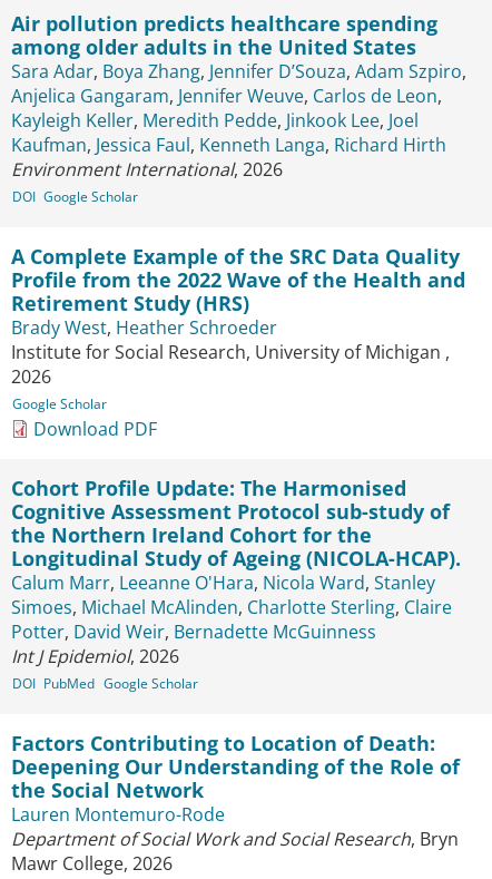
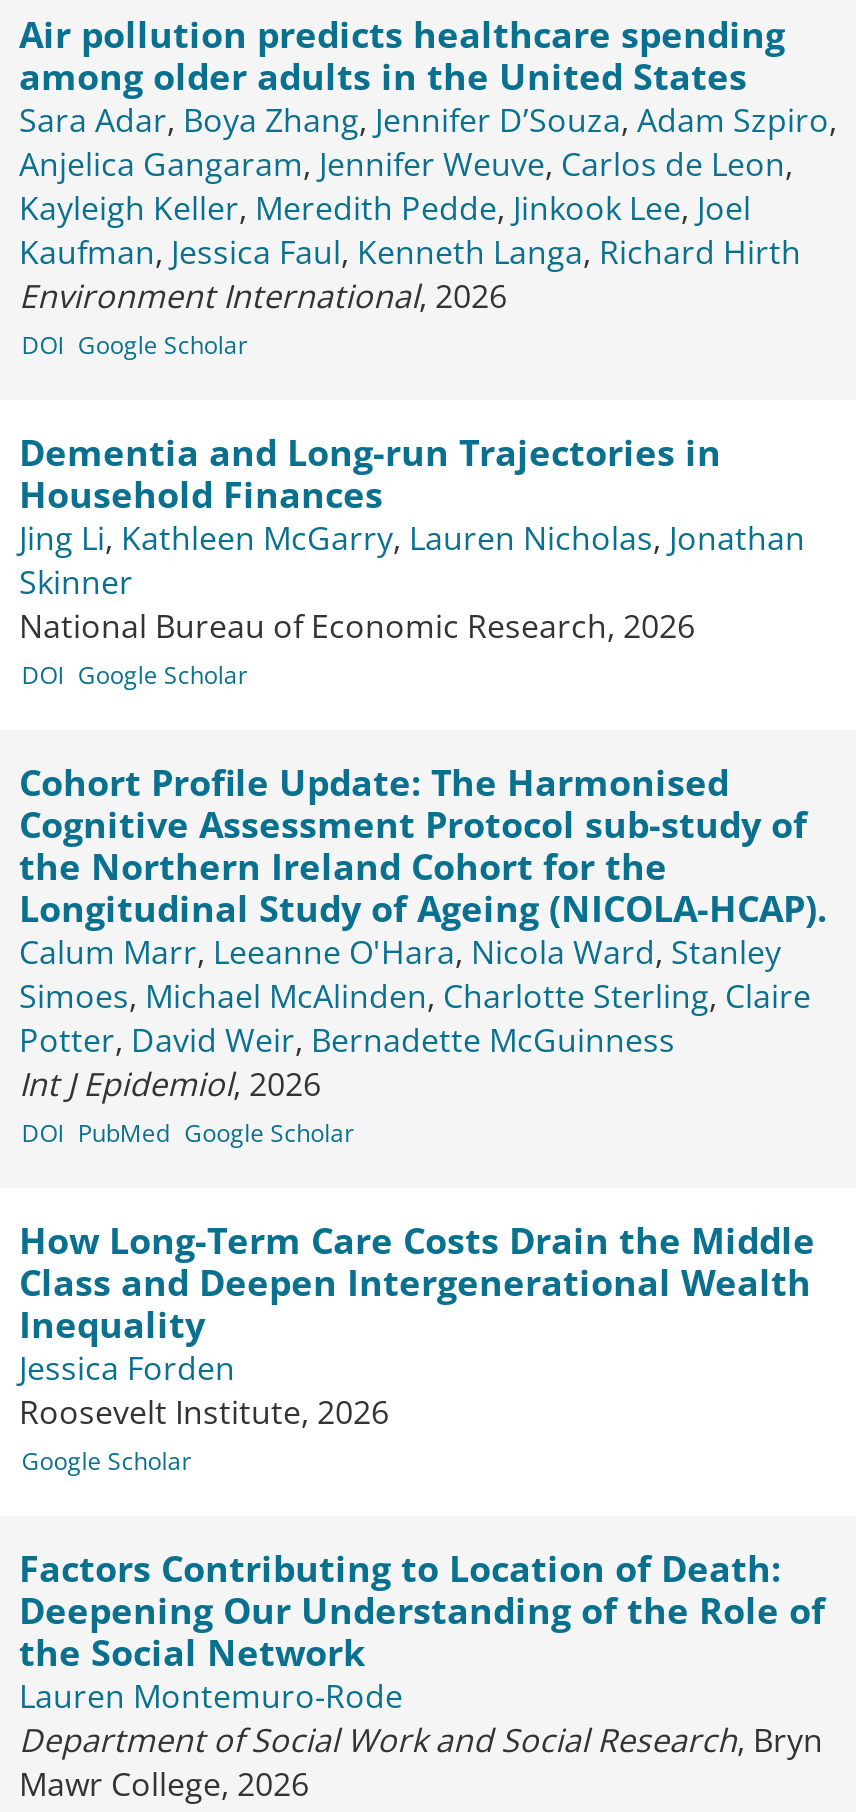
- A Complete Example of the SRC Data Quality
- Profile from the 2022 Wave of the Health and
- Retirement Study (HRS)
- Brady West, Heather Schroeder
- Institute for Social Research, University of Michigan ,
- 2026
- Download PDF
+ Dementia and Long-run Trajectories in
+ Household Finances
+ Jing Li, Kathleen McGarry, Lauren Nicholas, Jonathan
+ Skinner
+ National Bureau of Economic Research, 2026
+ DOI Google Scholar

moved down: Google Scholar

moved up: Cohort Profile Update: The Harmonised | Cognitive Assessment Protocol sub-study of | the Northern Ireland Cohort for the | ... | Int J Epidemiol, 2026 | DOI PubMed Google Scholar

+ How Long-Term Care Costs Drain the Middle
+ Class and Deepen Intergenerational Wealth
+ Inequality
+ Jessica Forden
+ Roosevelt Institute, 2026
